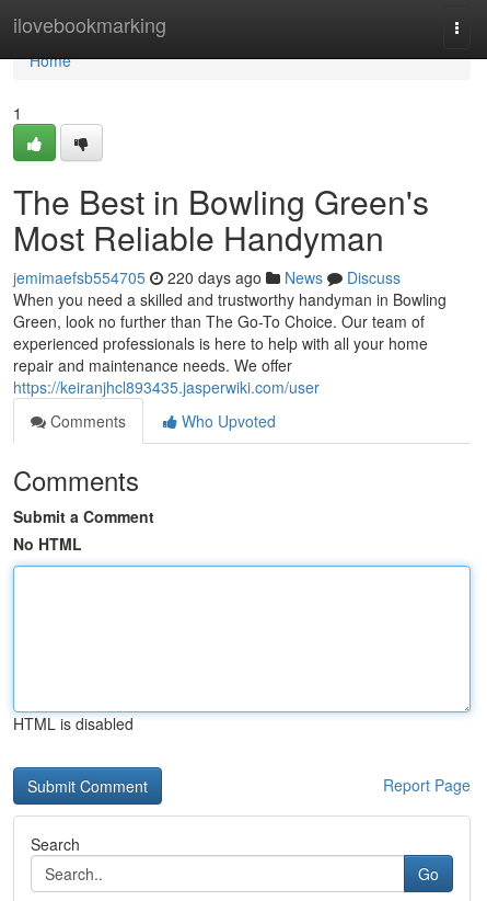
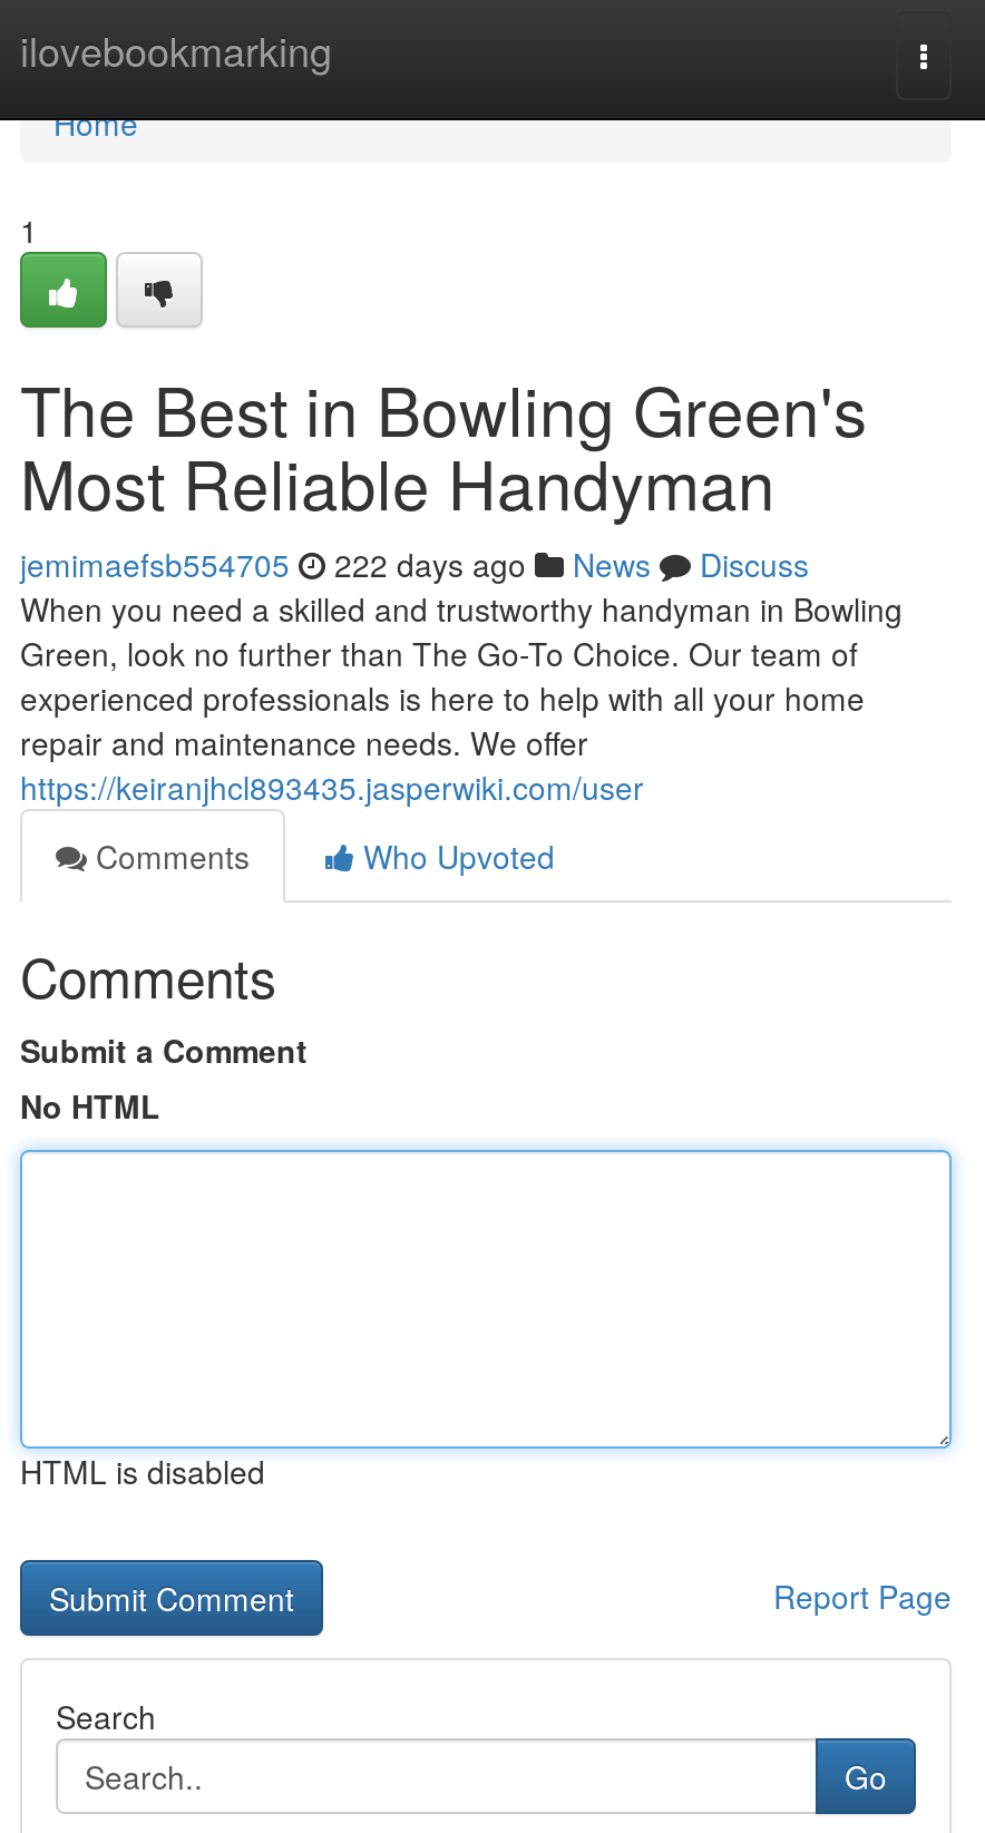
- jemimaefsb554705 220 days ago News Discuss
+ jemimaefsb554705 222 days ago News Discuss
